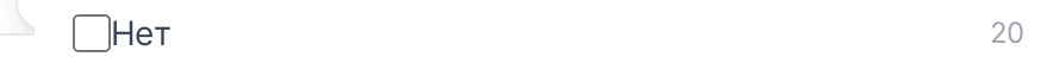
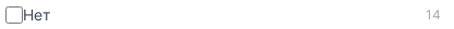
- 20
+ 14
